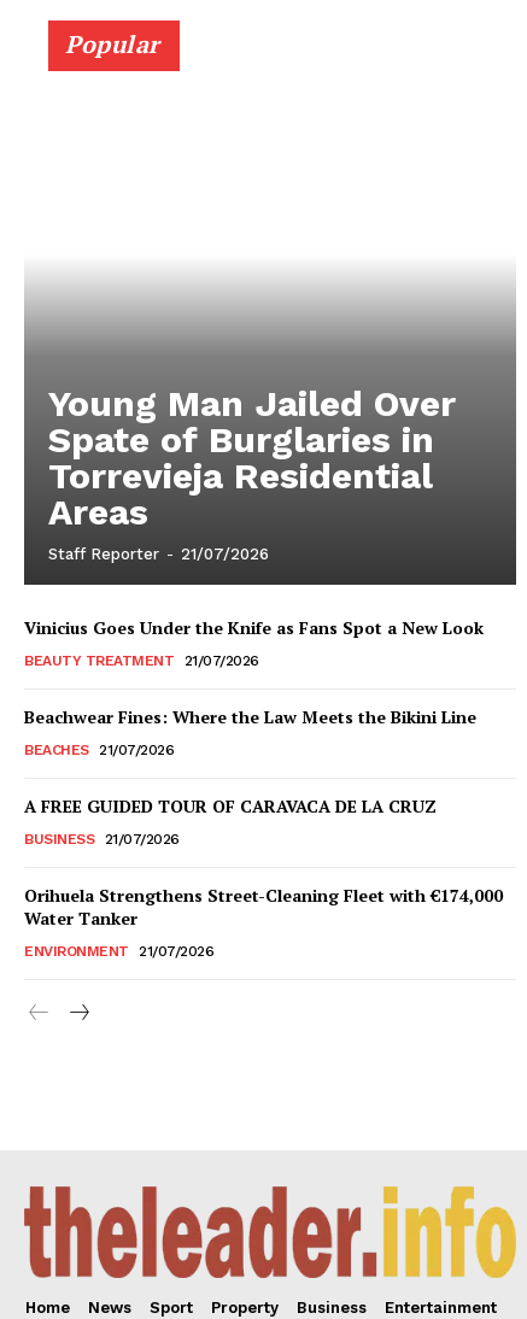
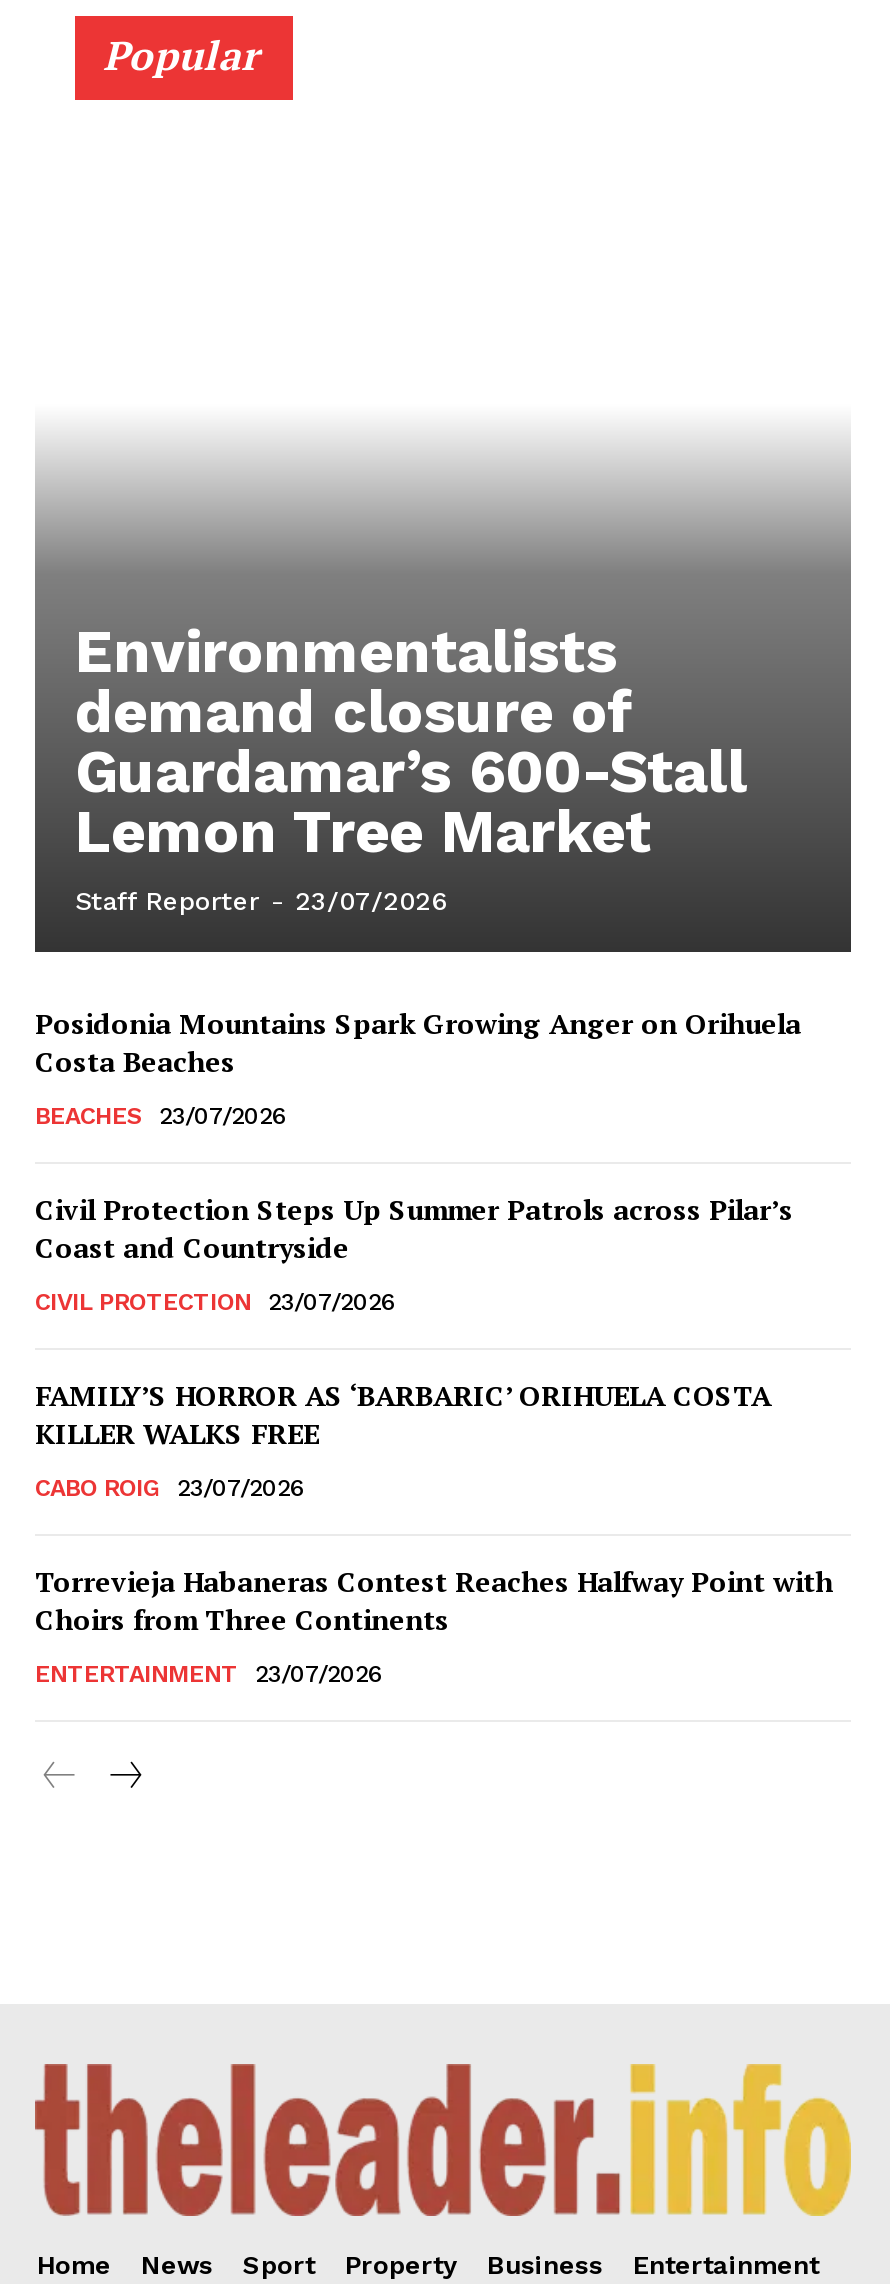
- Young Man Jailed Over
- Spate of Burglaries in
- Torrevieja Residential
- Areas
- Staff Reporter - 21/07/2026
- Vinicius Goes Under the Knife as Fans Spot a New Look
- BEAUTY TREATMENT
- 21/07/2026
- Beachwear Fines: Where the Law Meets the Bikini Line
+ Environmentalists
+ demand closure of
+ Guardamar’s 600-Stall
+ Lemon Tree Market
+ Staff Reporter - 23/07/2026
+ Posidonia Mountains Spark Growing Anger on Orihuela
+ Costa Beaches

- 21/07/2026
- A FREE GUIDED TOUR OF CARAVACA DE LA CRUZ
- BUSINESS
- 21/07/2026
- Orihuela Strengthens Street-Cleaning Fleet with €174,000
- Water Tanker
- ENVIRONMENT
- 21/07/2026
+ 23/07/2026
+ Civil Protection Steps Up Summer Patrols across Pilar’s
+ Coast and Countryside
+ CIVIL PROTECTION
+ 23/07/2026
+ FAMILY’S HORROR AS ‘BARBARIC’ ORIHUELA COSTA
+ KILLER WALKS FREE
+ CABO ROIG
+ 23/07/2026
+ Torrevieja Habaneras Contest Reaches Halfway Point with
+ Choirs from Three Continents
+ ENTERTAINMENT
+ 23/07/2026

moved up: BEACHES
